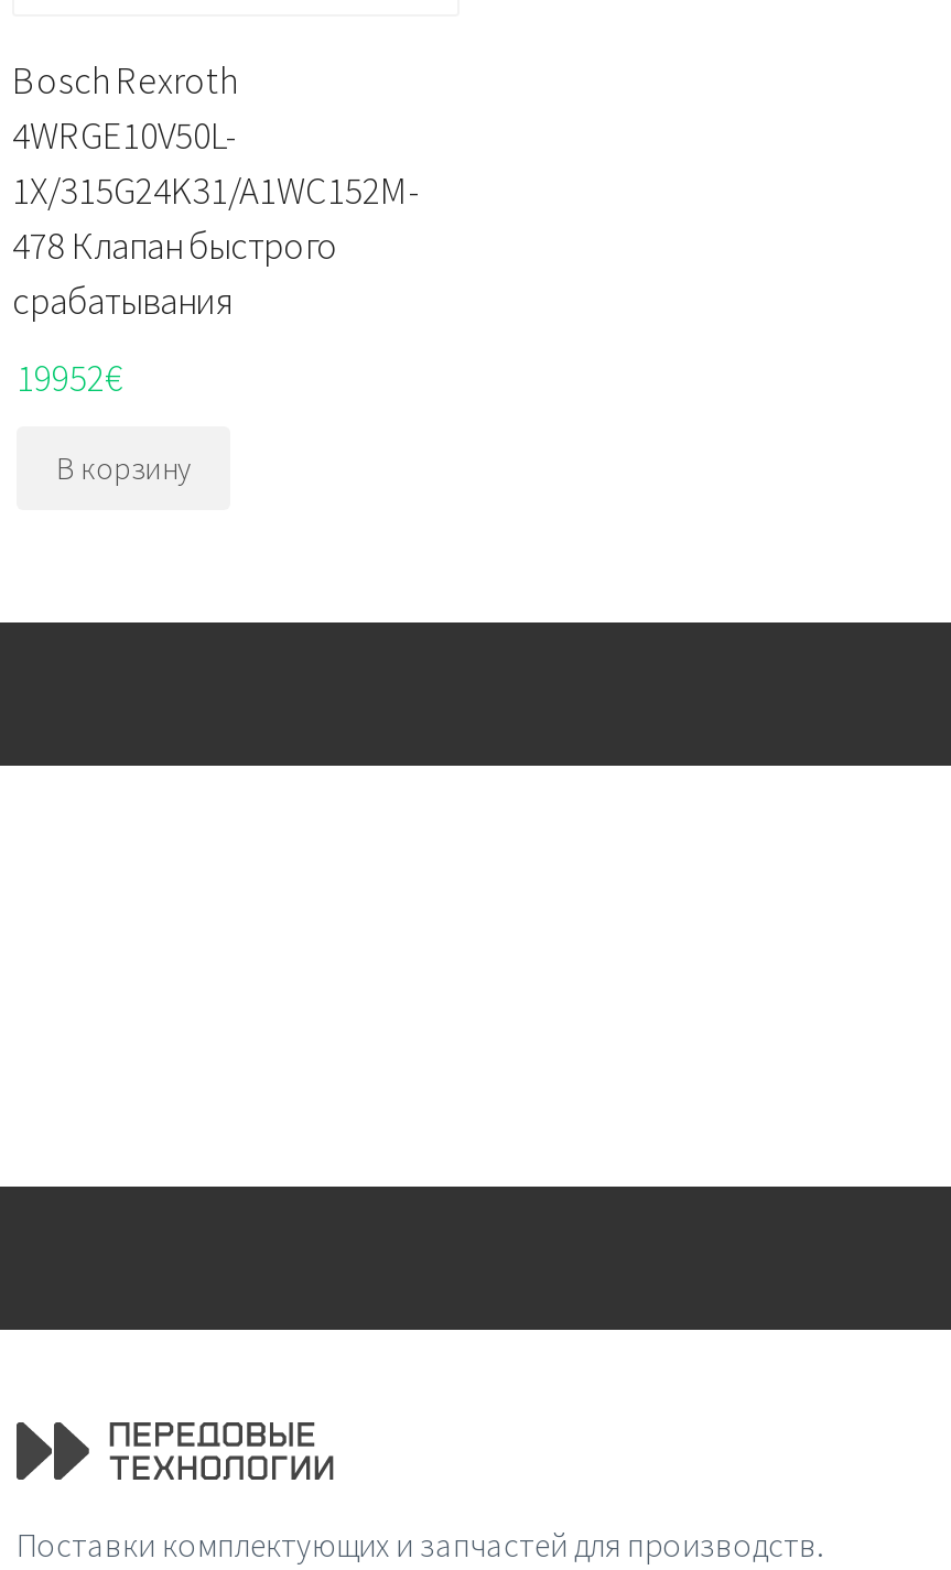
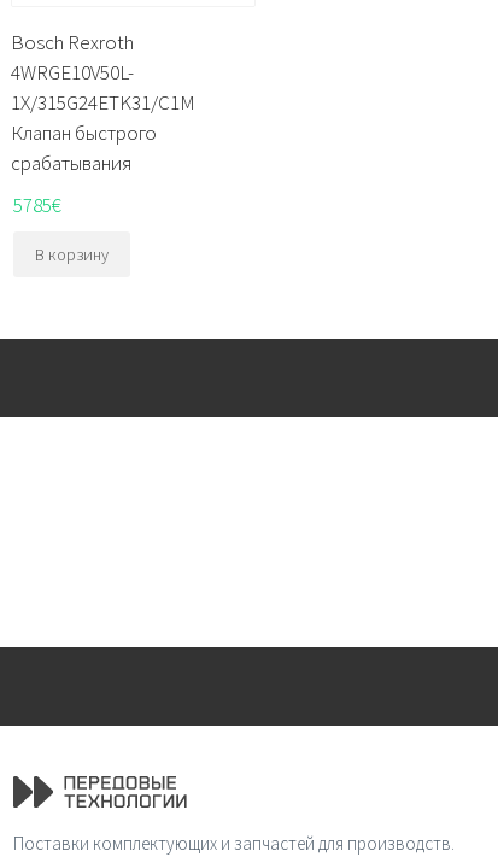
- 1X/315G24K31/A1WC152M-
- 478 Клапан быстрого
+ 1X/315G24ETK31/C1M
+ Клапан быстрого

- 19952€
+ 5785€
